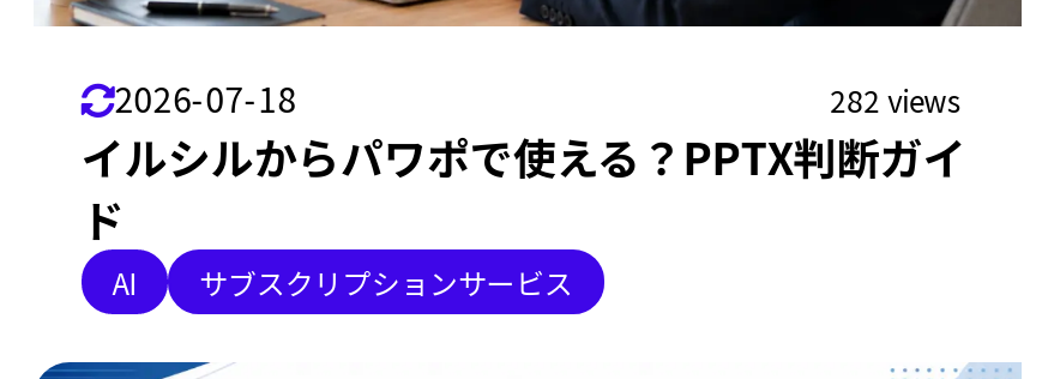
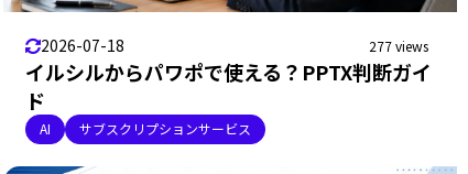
- 282 views
+ 277 views
